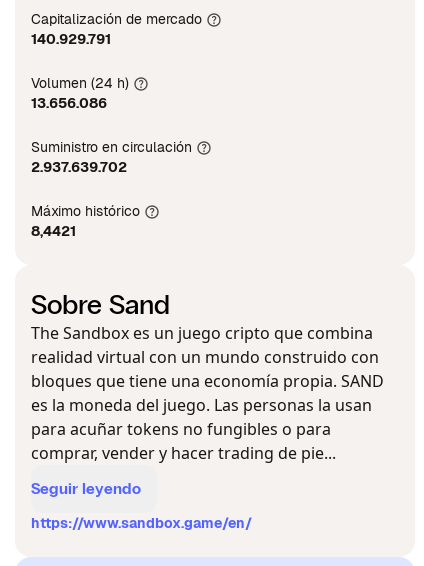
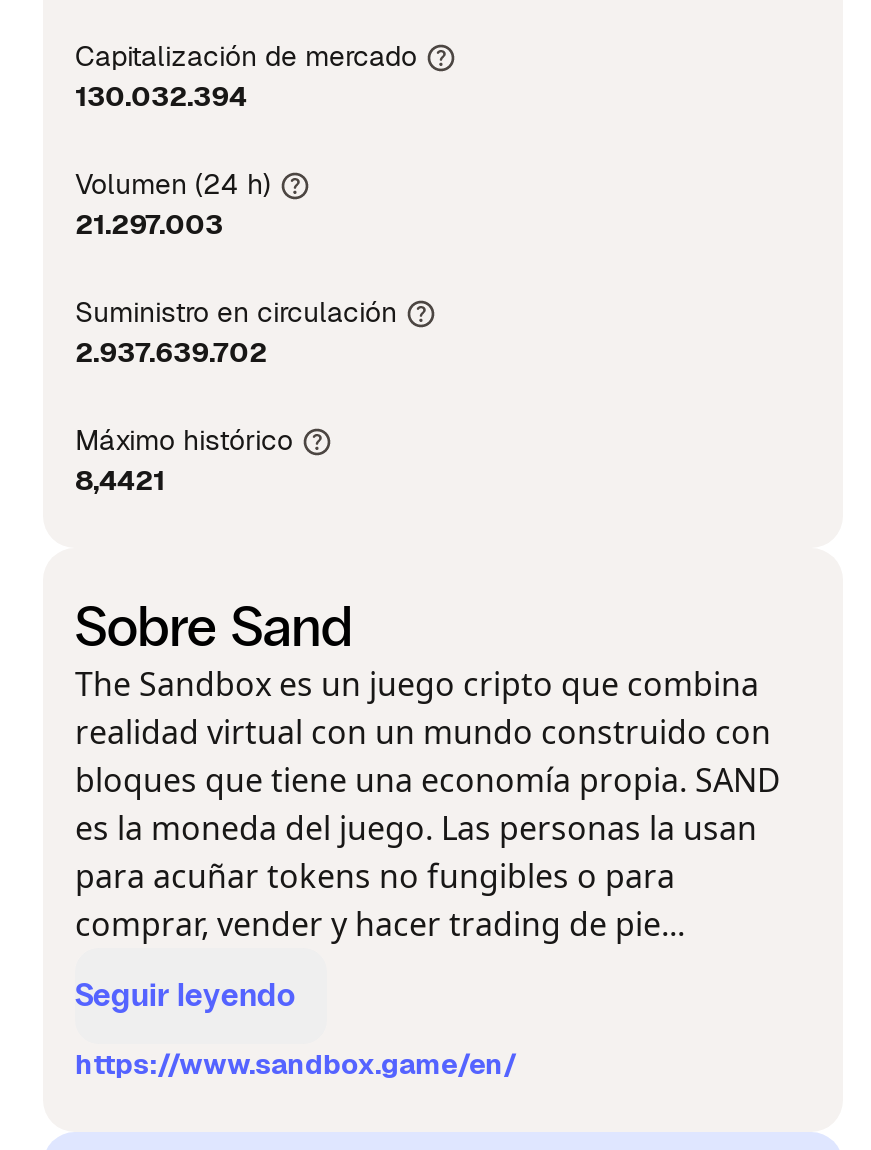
- 140.929.791
+ 130.032.394

- 13.656.086
+ 21.297.003
